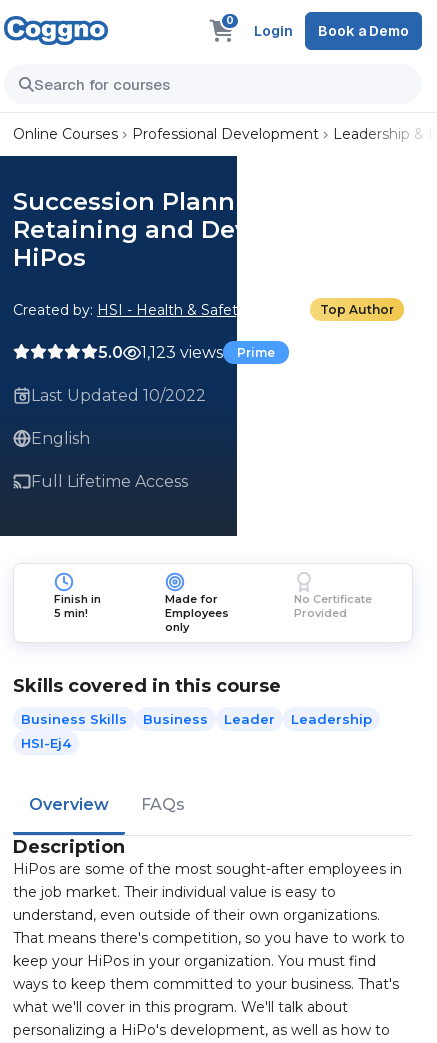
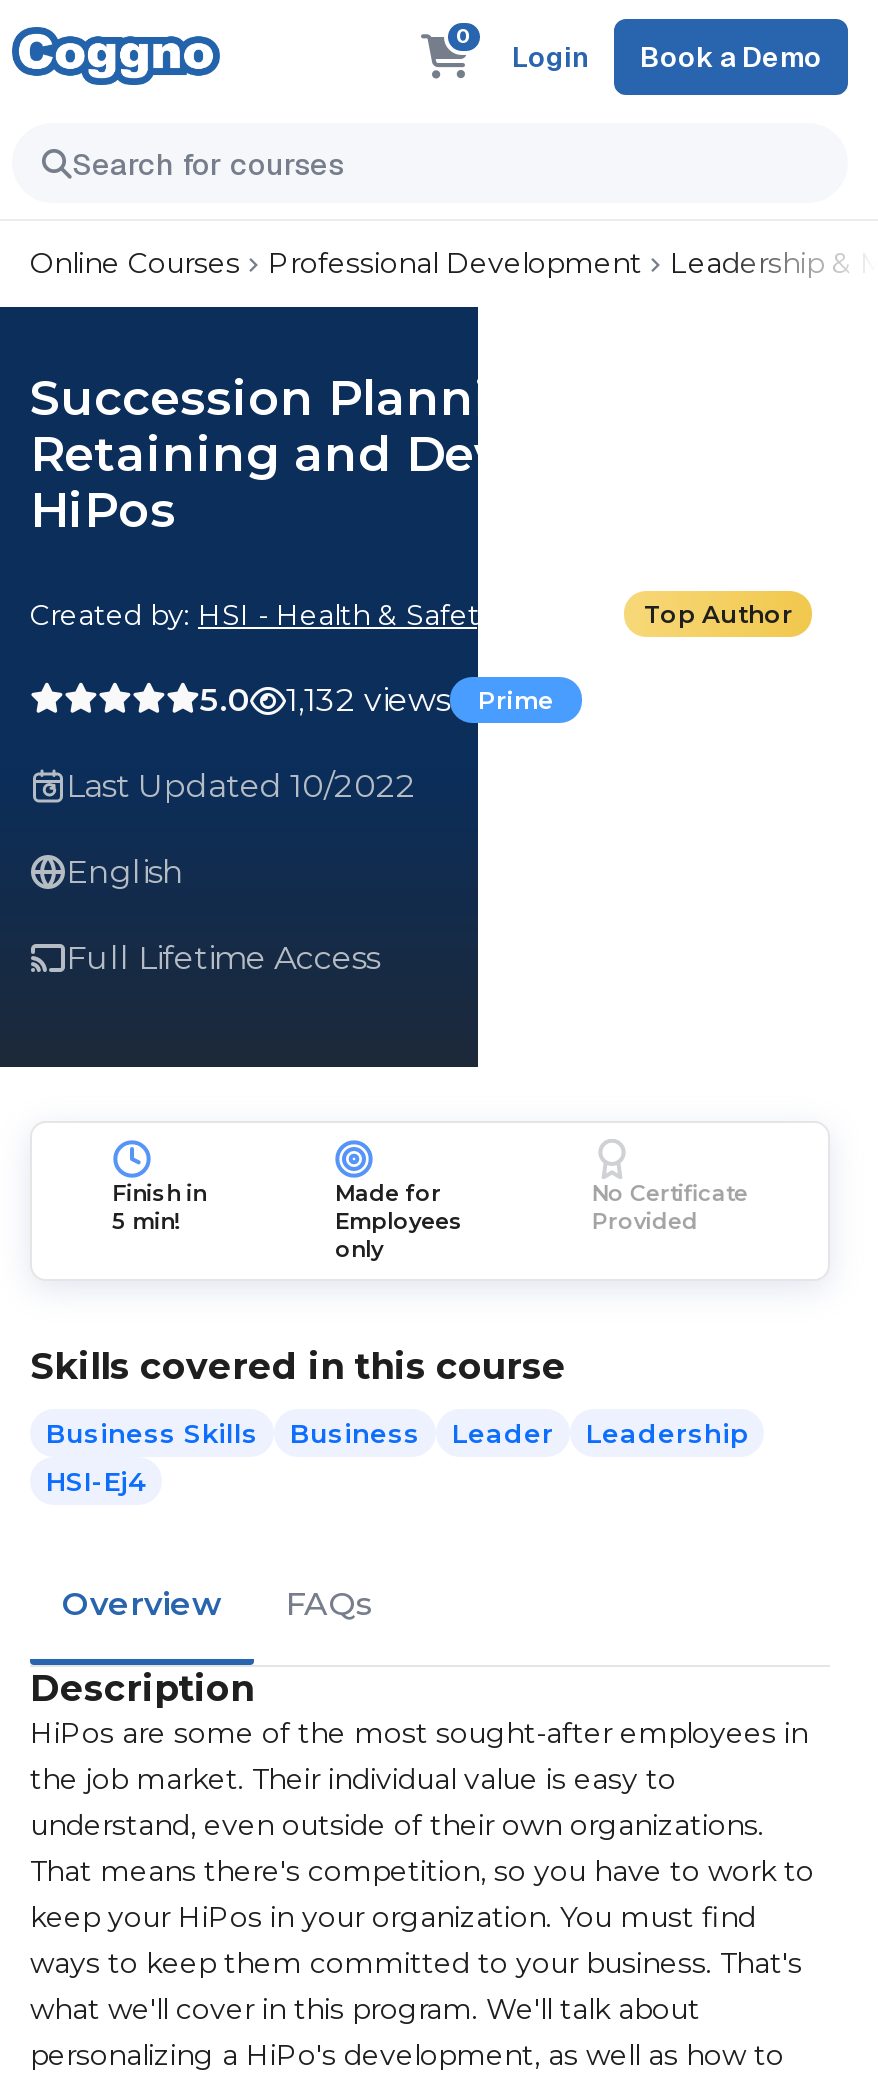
- 5.0 1,123 views Prime
+ 5.0 1,132 views Prime
